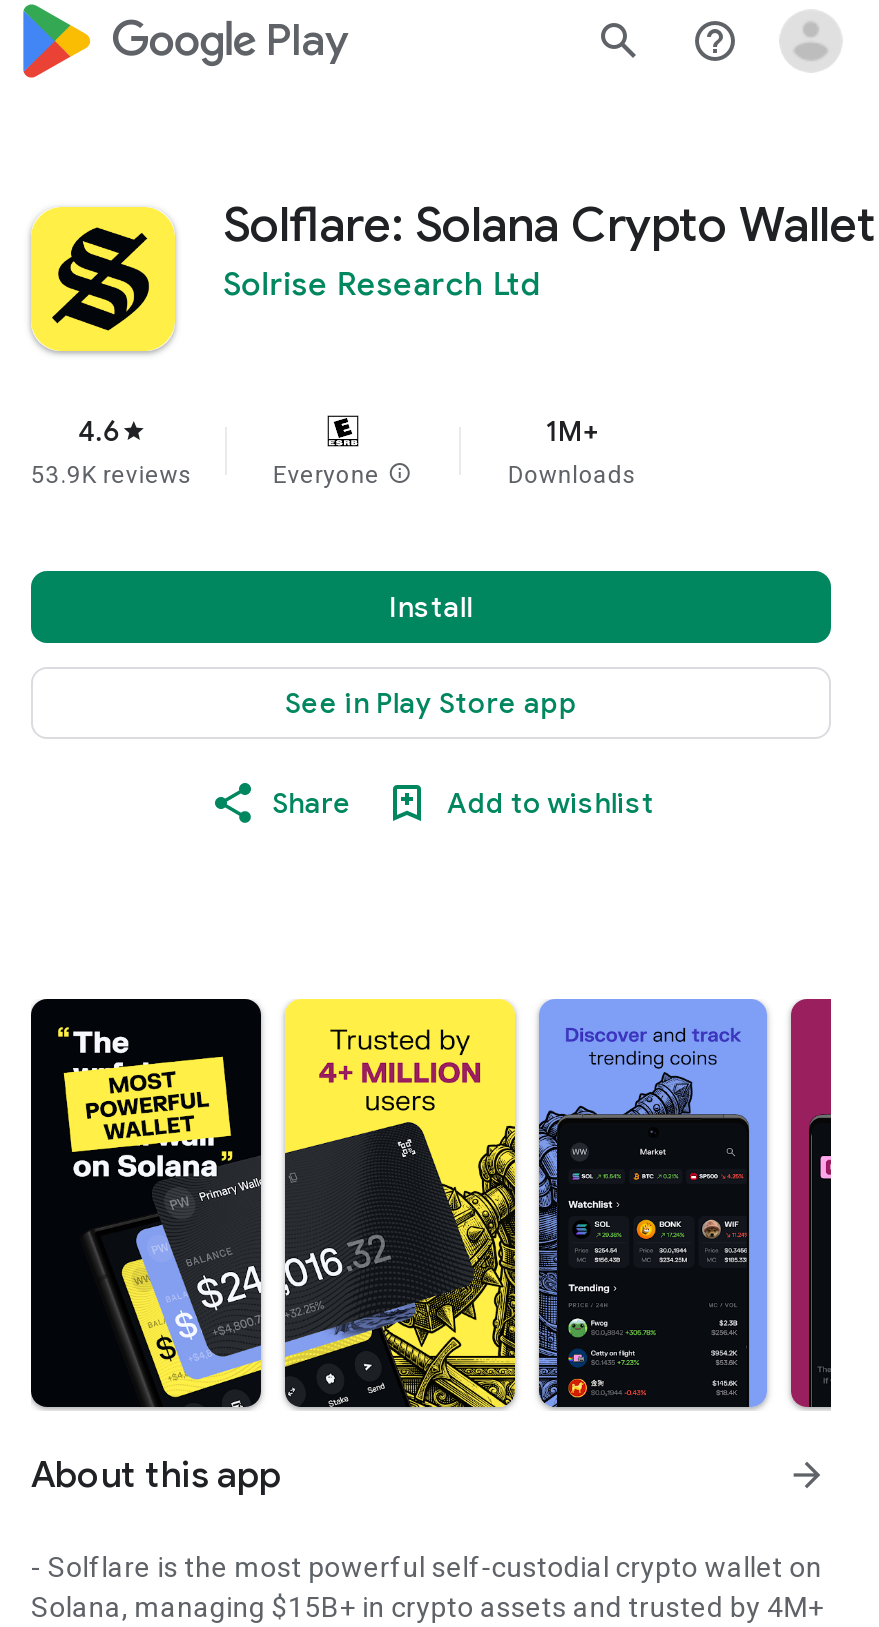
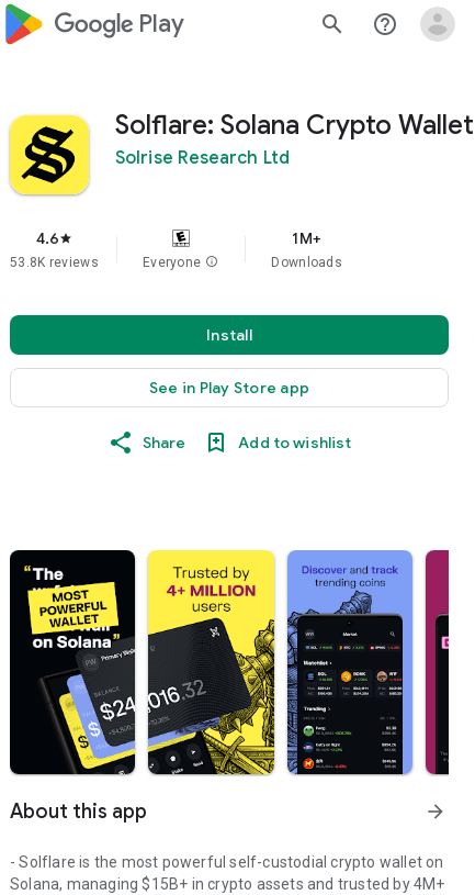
- 53.9K reviews
+ 53.8K reviews
